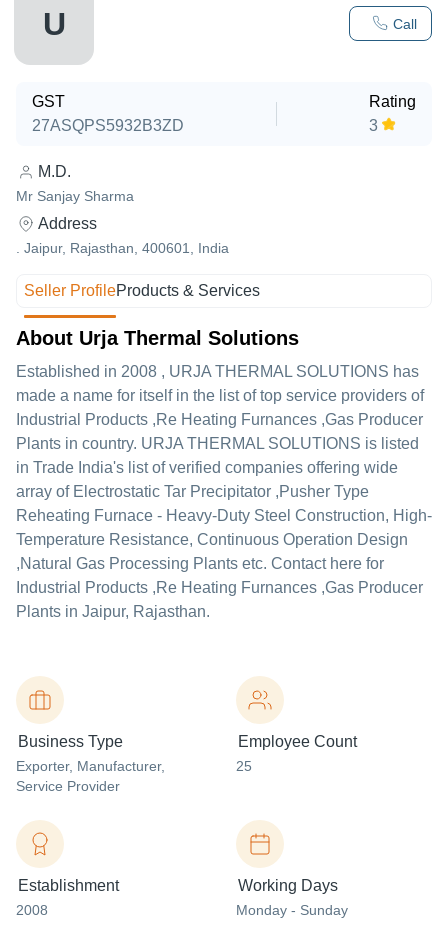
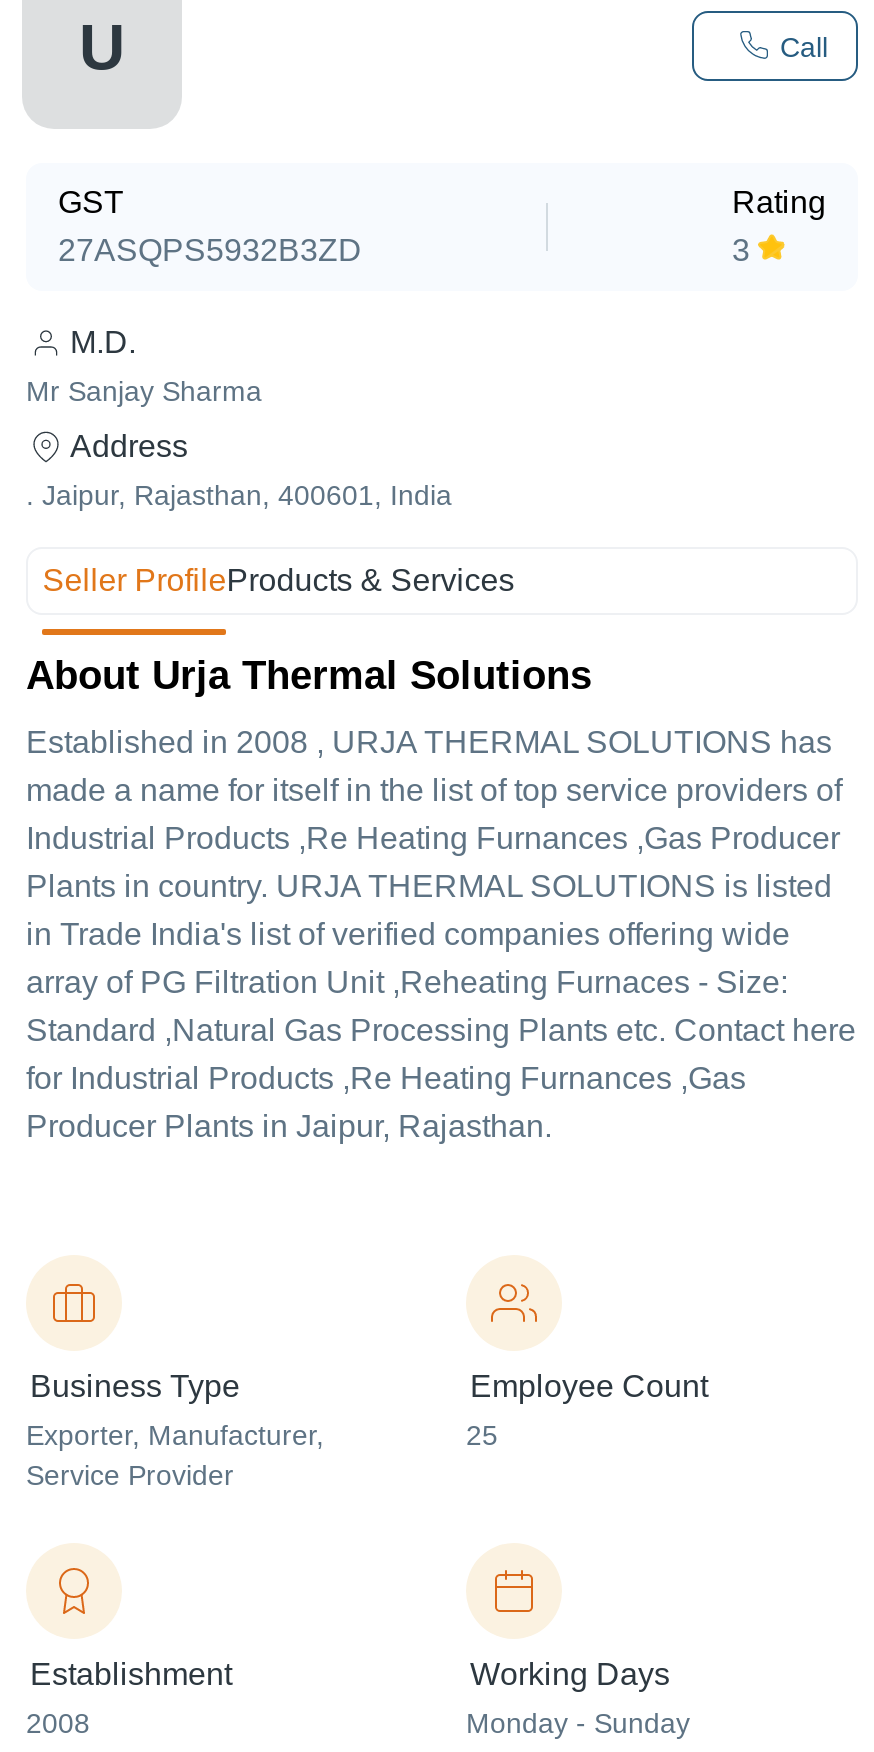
- array of Electrostatic Tar Precipitator ,Pusher Type
- Reheating Furnace - Heavy-Duty Steel Construction, High-
- Temperature Resistance, Continuous Operation Design
- ,Natural Gas Processing Plants etc. Contact here for
- Industrial Products ,Re Heating Furnances ,Gas Producer
- Plants in Jaipur, Rajasthan.
+ array of PG Filtration Unit ,Reheating Furnaces - Size:
+ Standard ,Natural Gas Processing Plants etc. Contact here
+ for Industrial Products ,Re Heating Furnances ,Gas
+ Producer Plants in Jaipur, Rajasthan.
